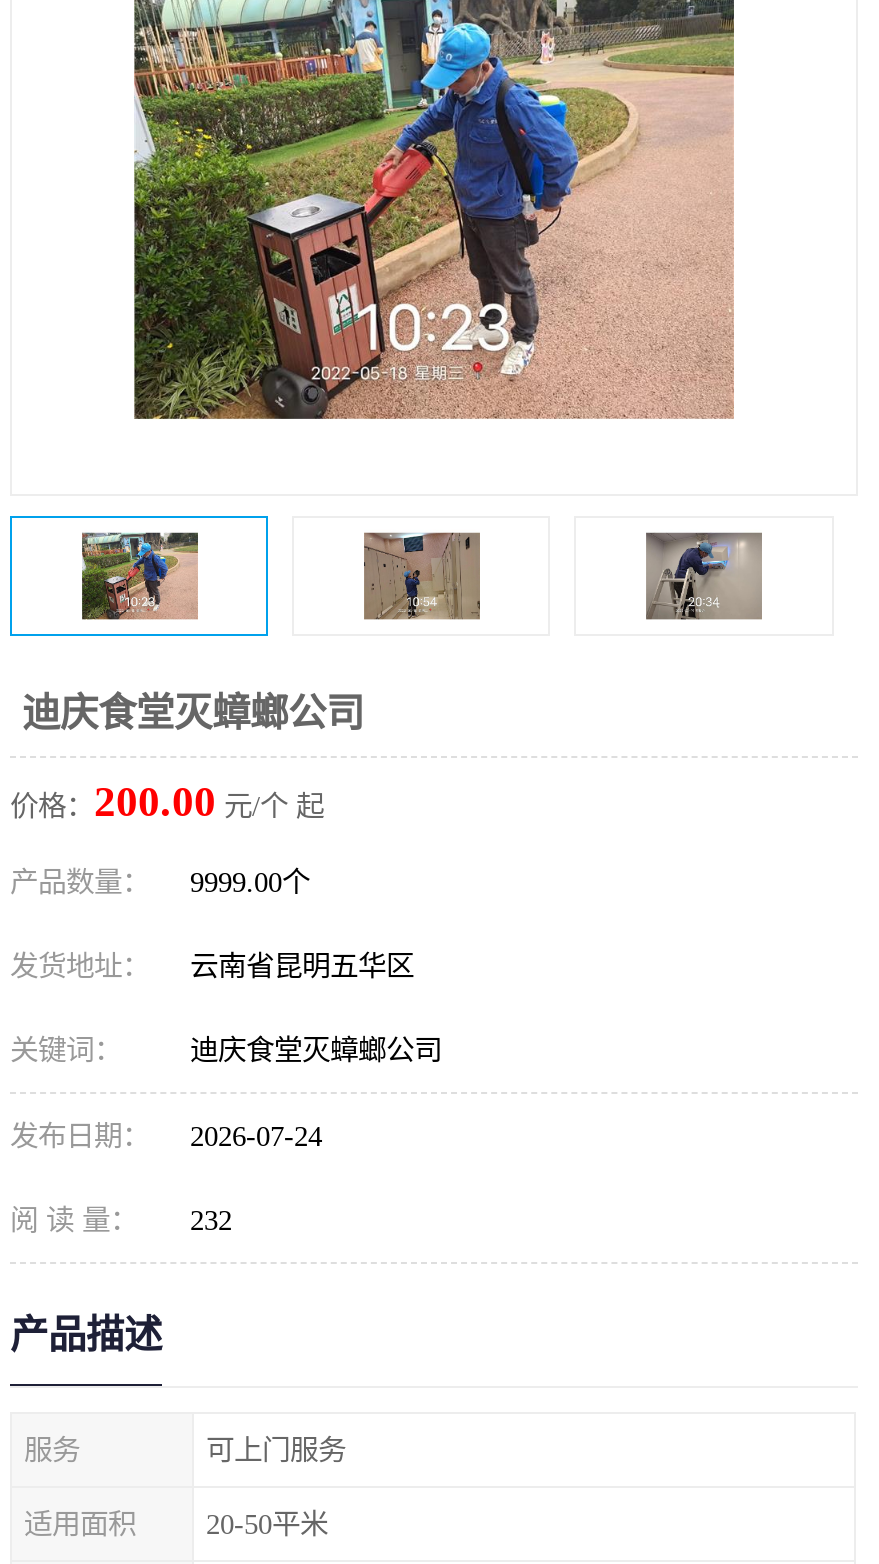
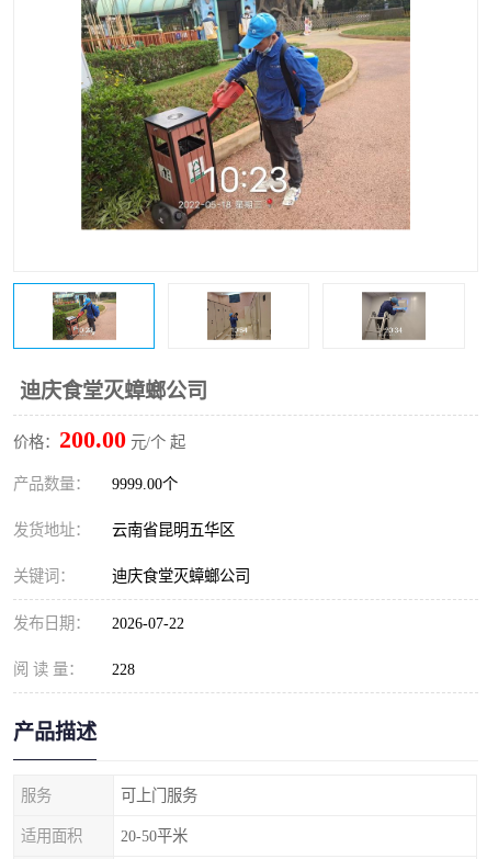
- 发布日期： 2026-07-24
+ 发布日期： 2026-07-22

- 阅 读 量： 232
+ 阅 读 量： 228
